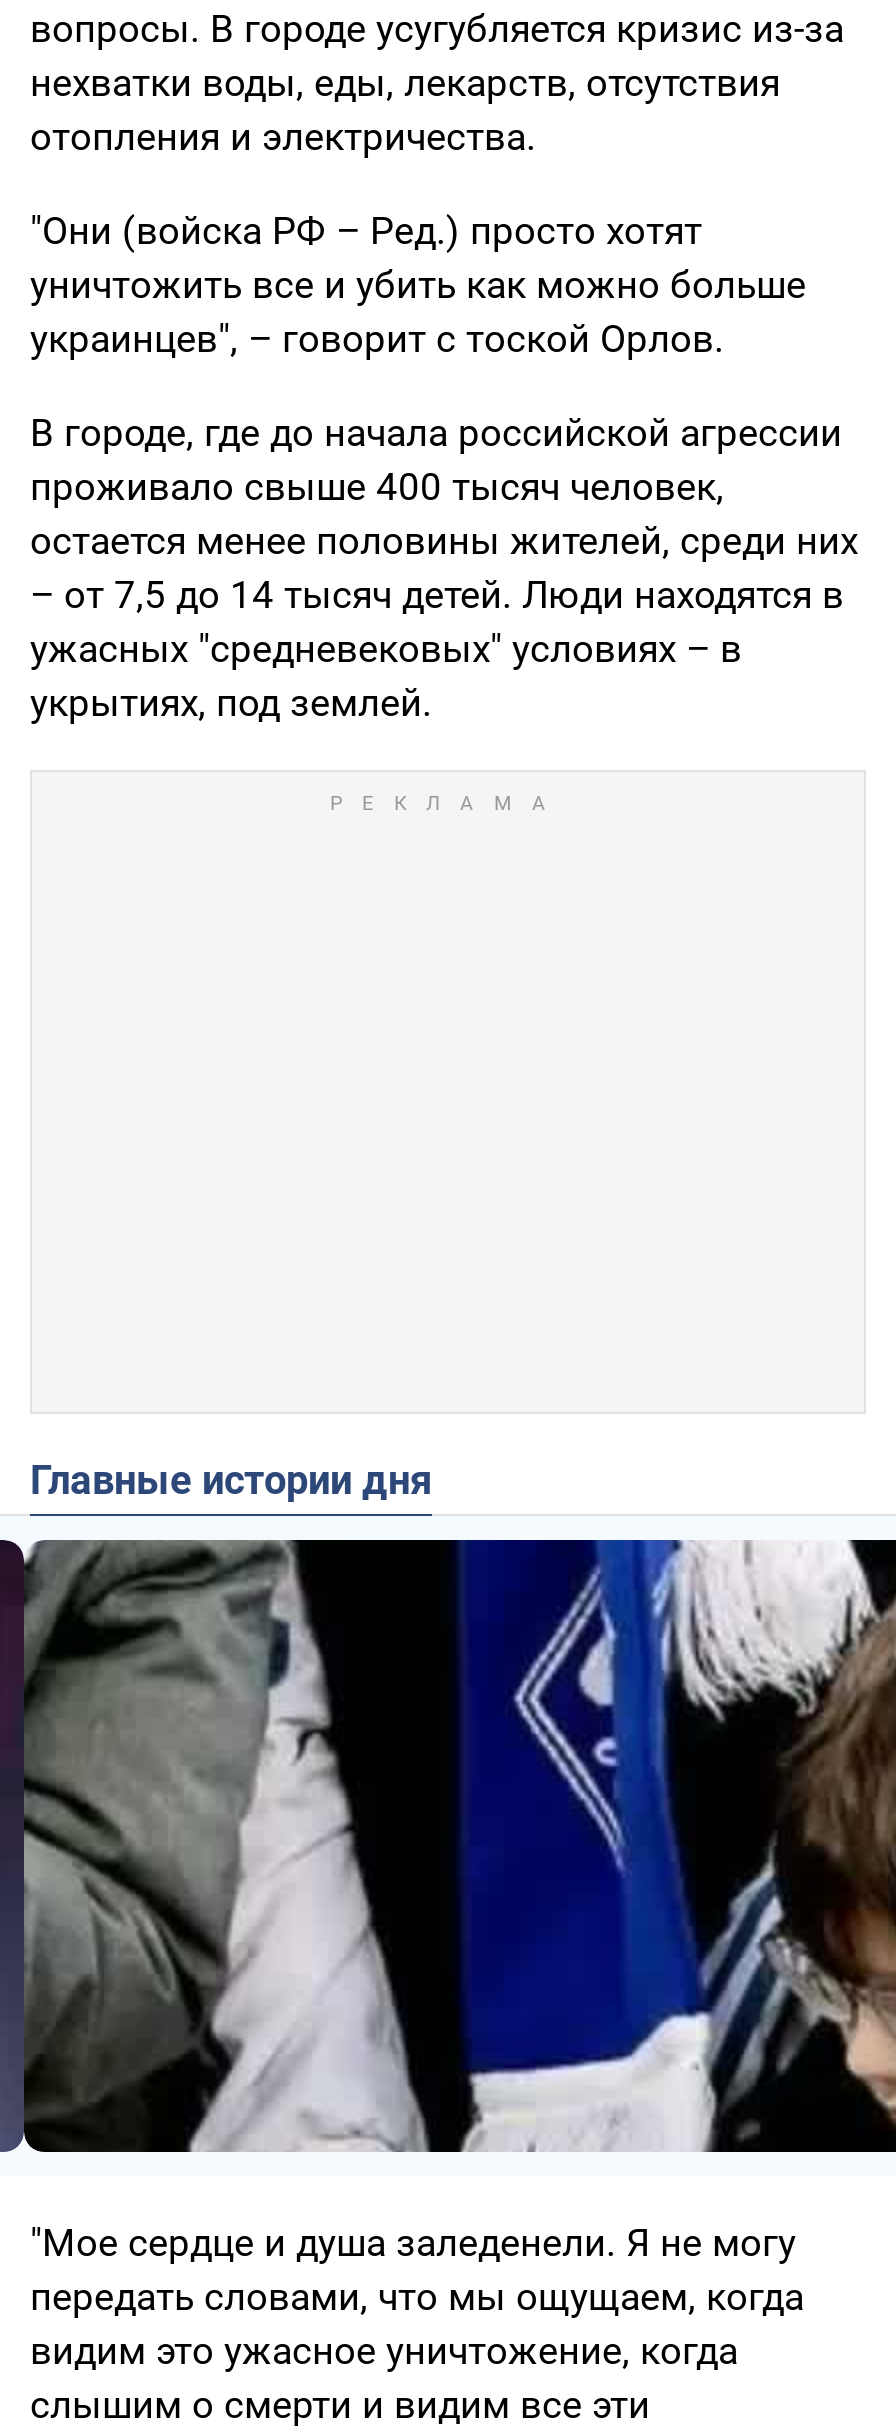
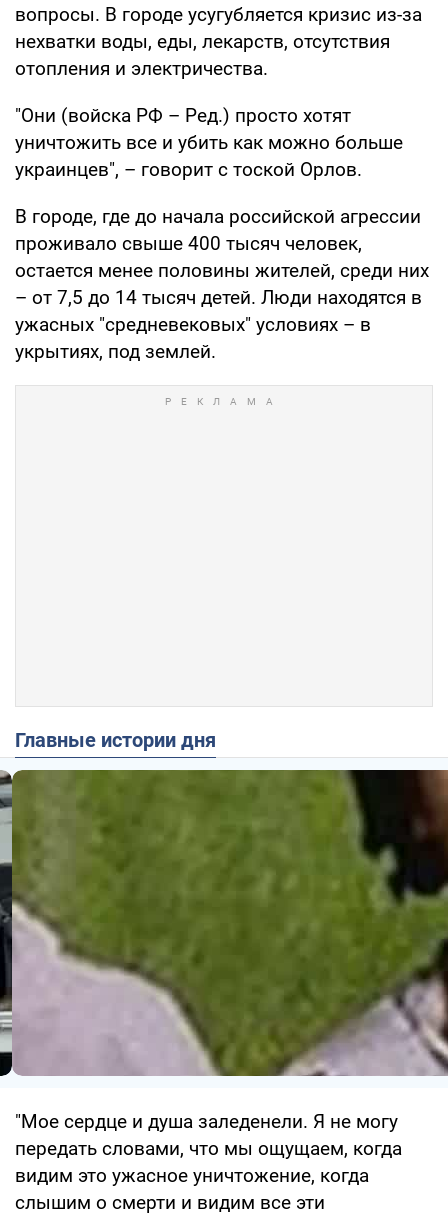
- [image]
+ [image]
